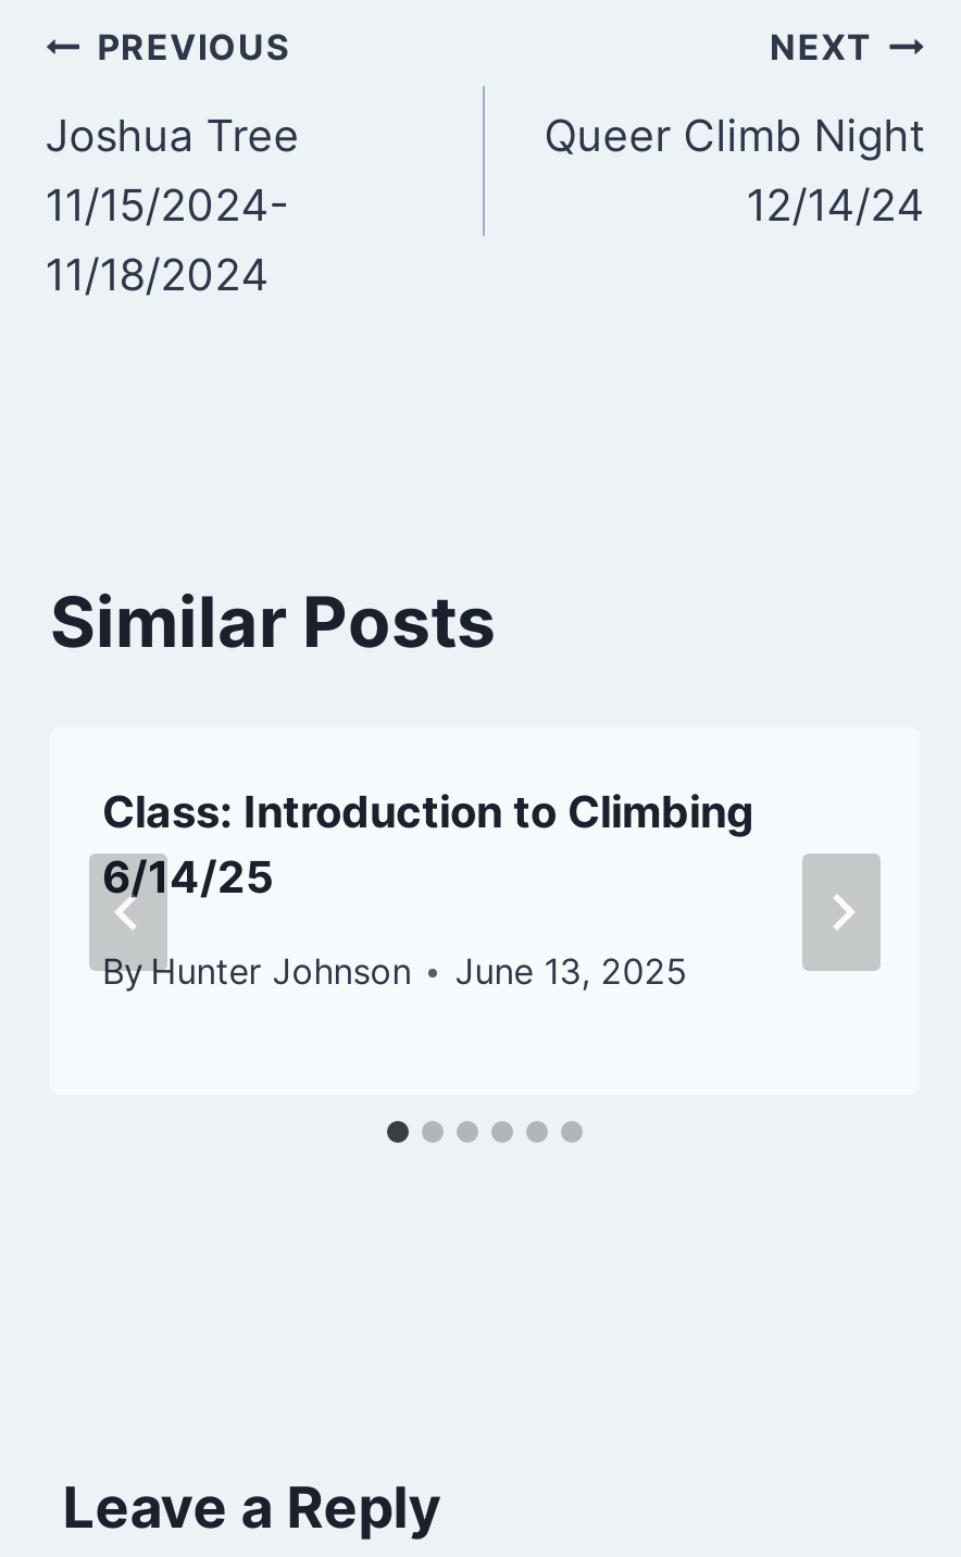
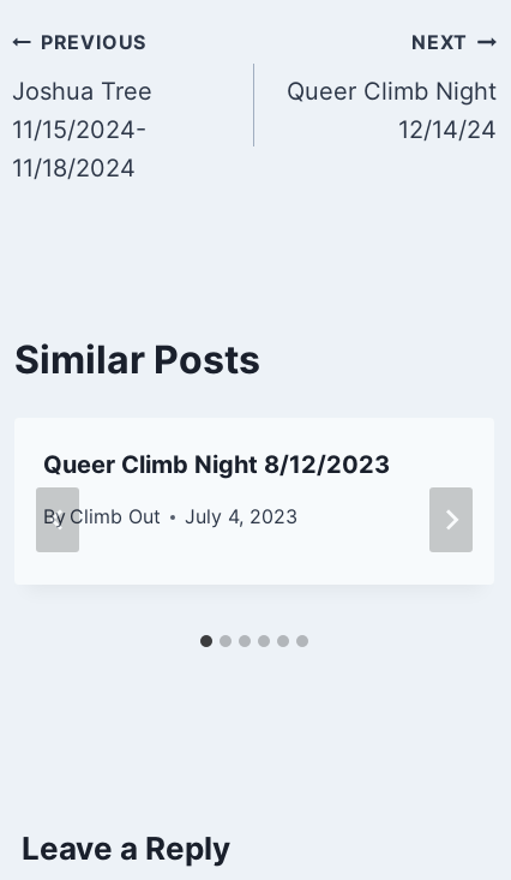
- Class: Introduction to Climbing
- 6/14/25
+ Queer Climb Night 8/12/2023

- By Hunter Johnson
- June 13, 2025
+ By Climb Out
+ July 4, 2023
